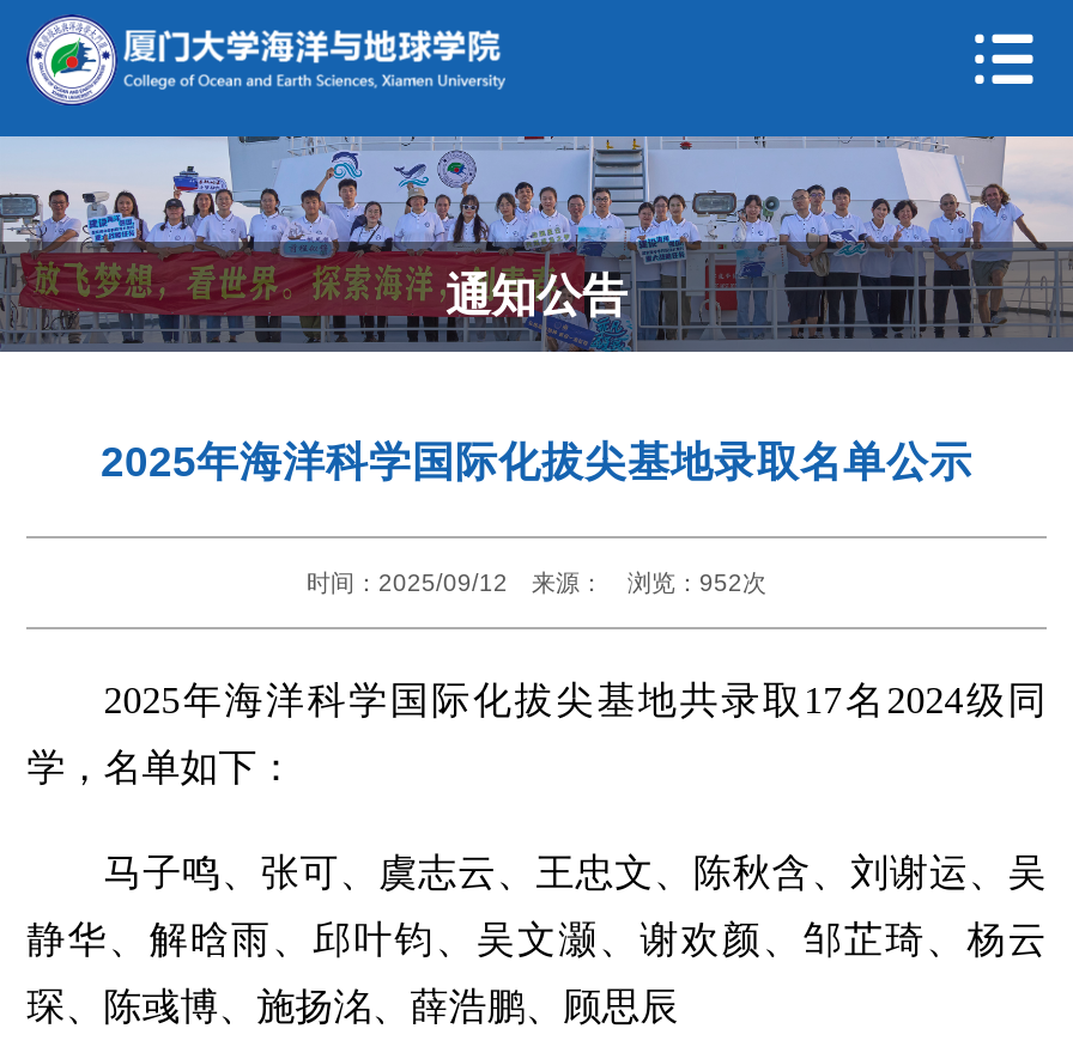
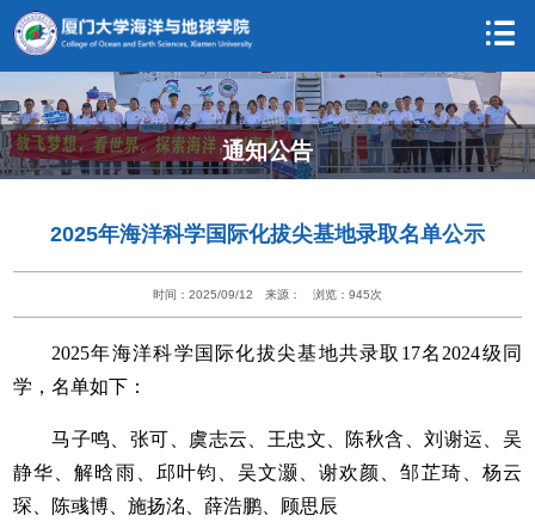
- 时间：2025/09/12 来源： 浏览：952次
+ 时间：2025/09/12 来源： 浏览：945次
